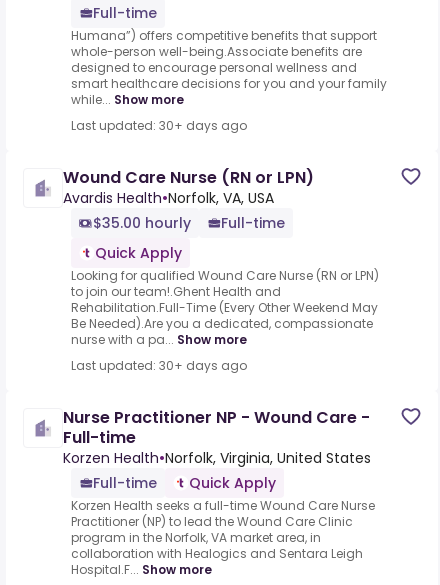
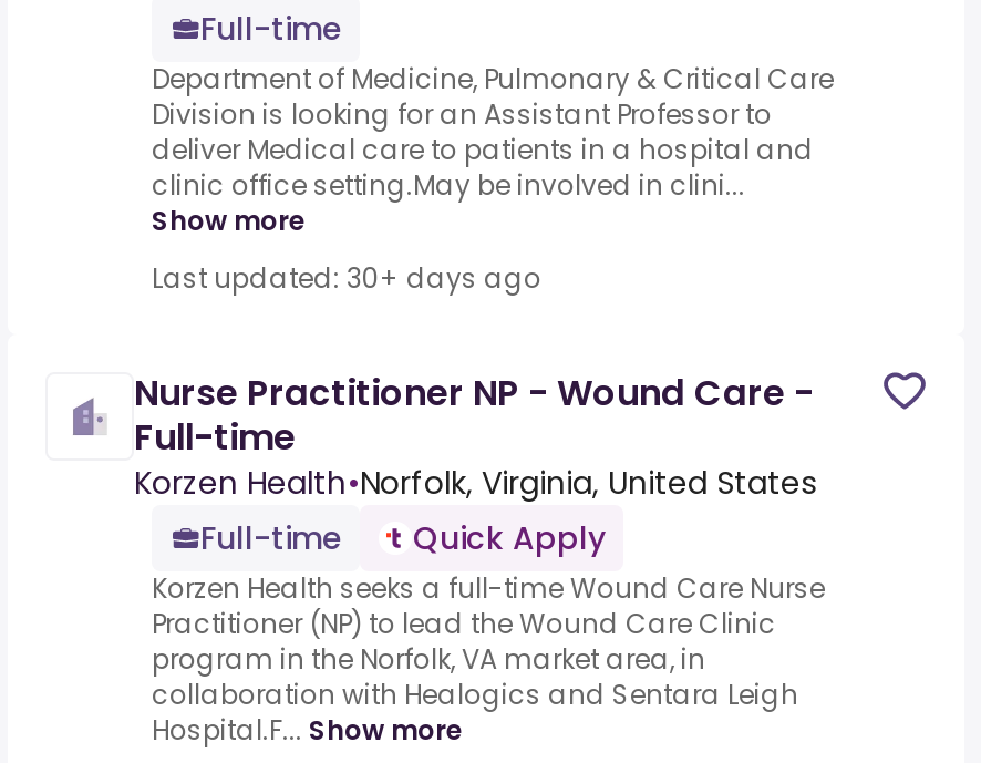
- Humana”) offers competitive benefits that support
- whole-person well-being.Associate benefits are
- designed to encourage personal wellness and
- smart healthcare decisions for you and your family
- while... Show more
- Last updated: 30+ days ago
- Wound Care Nurse (RN or LPN)
- Avardis Health•Norfolk, VA, USA
- $35.00 hourly
- Full-time
- Quick Apply
- Looking for qualified Wound Care Nurse (RN or LPN)
- to join our team!.Ghent Health and
- Rehabilitation.Full-Time (Every Other Weekend May
- Be Needed).Are you a dedicated, compassionate
- nurse with a pa... Show more
+ Department of Medicine, Pulmonary & Critical Care
+ Division is looking for an Assistant Professor to
+ deliver Medical care to patients in a hospital and
+ clinic office setting.May be involved in clini...
+ Show more
